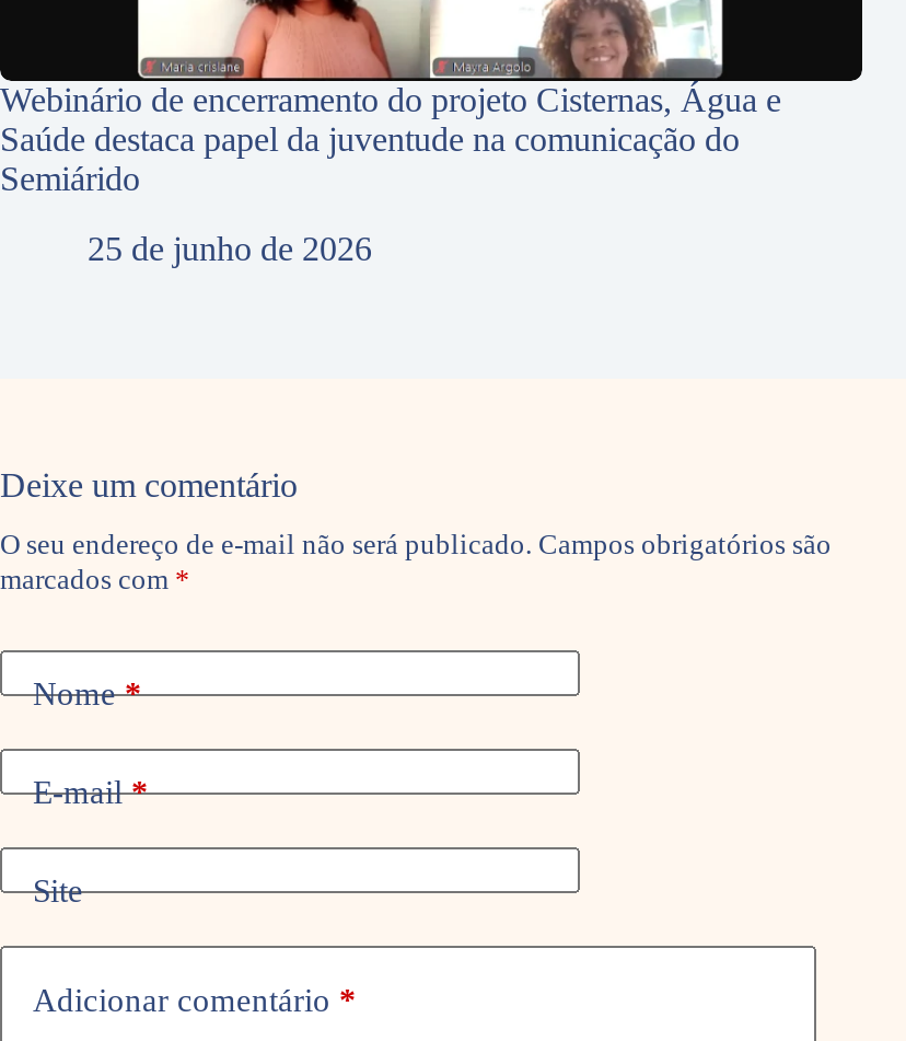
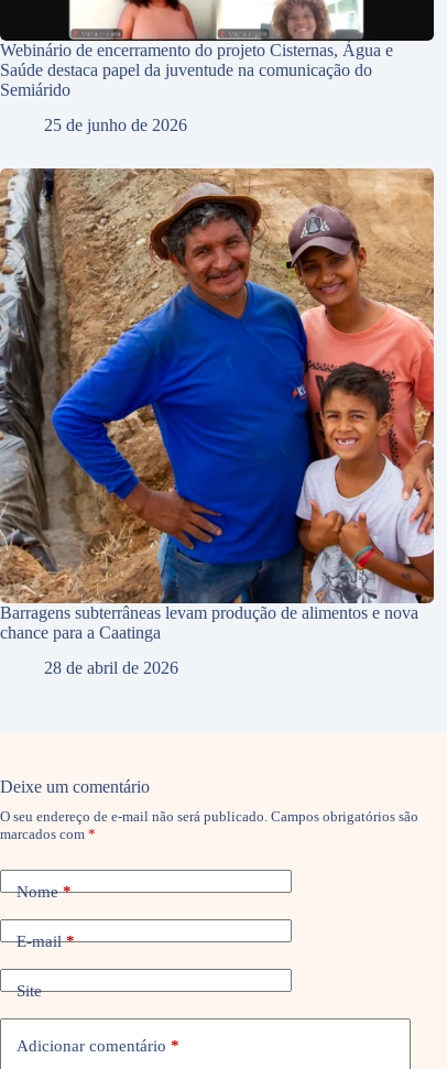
+ [image]
+ Barragens subterrâneas levam produção de alimentos e nova
+ chance para a Caatinga
+ 28 de abril de 2026
